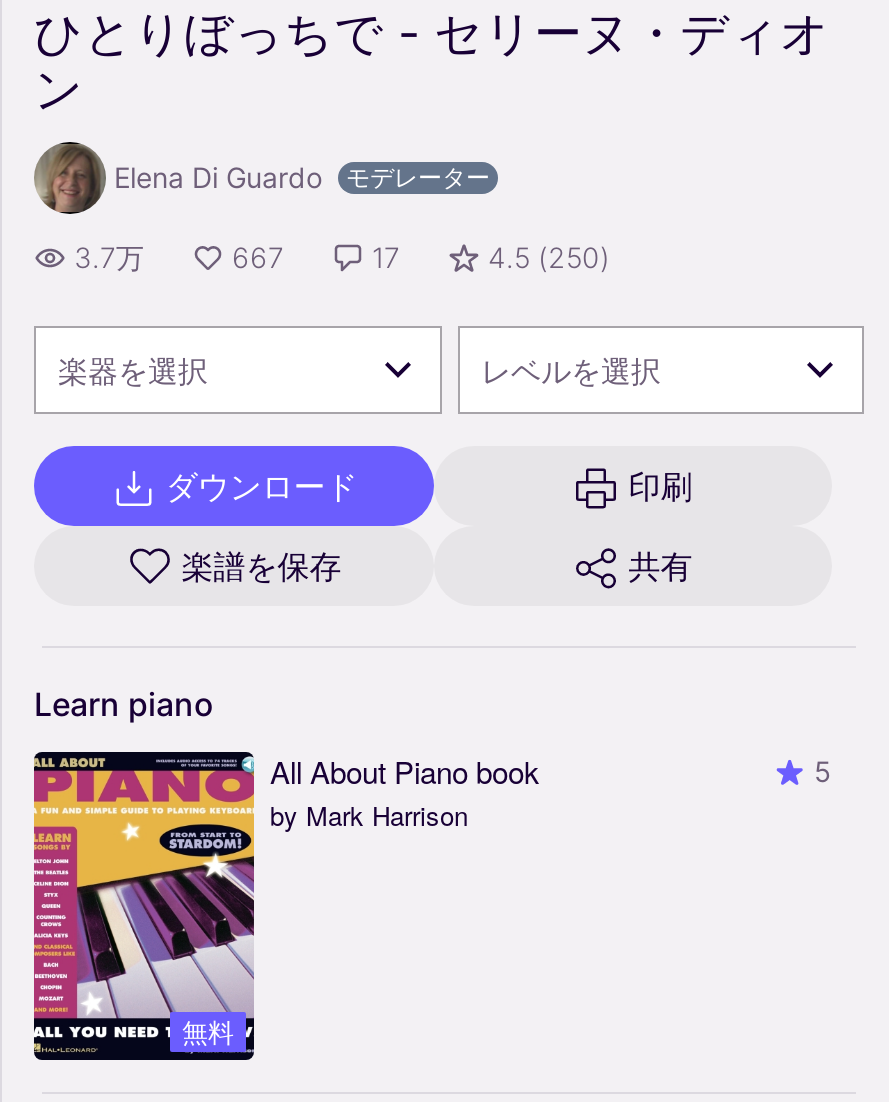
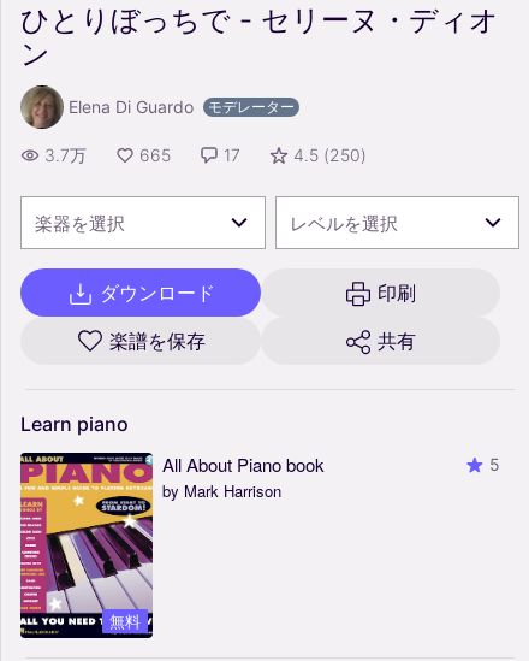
- 667
+ 665
